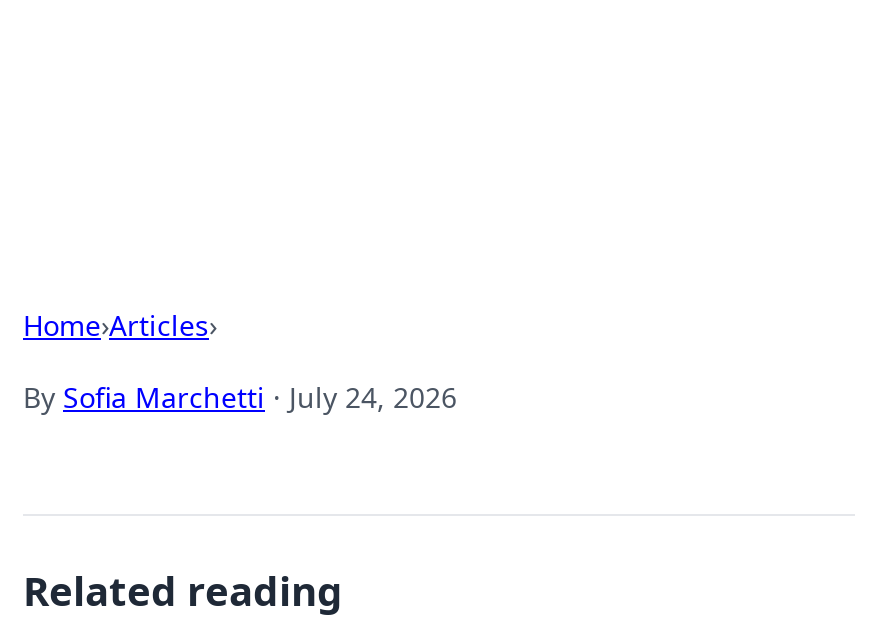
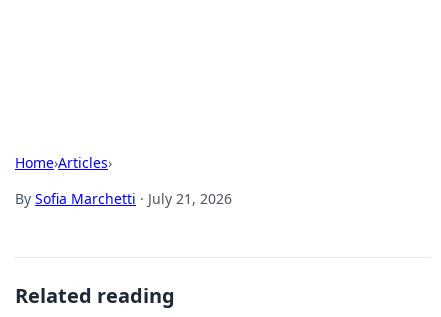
- By Sofia Marchetti · July 24, 2026
+ By Sofia Marchetti · July 21, 2026
